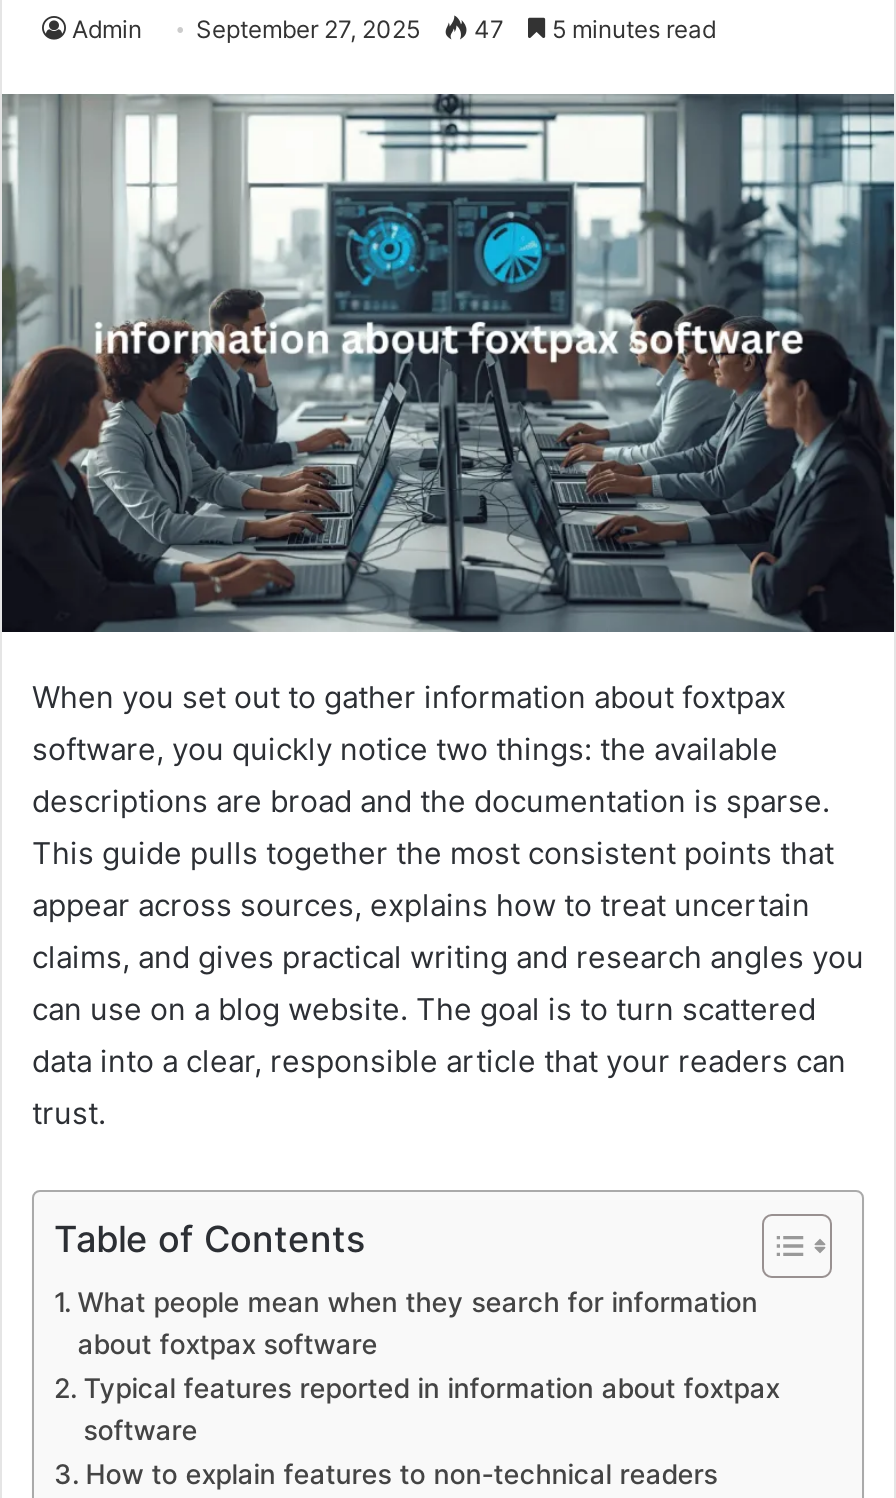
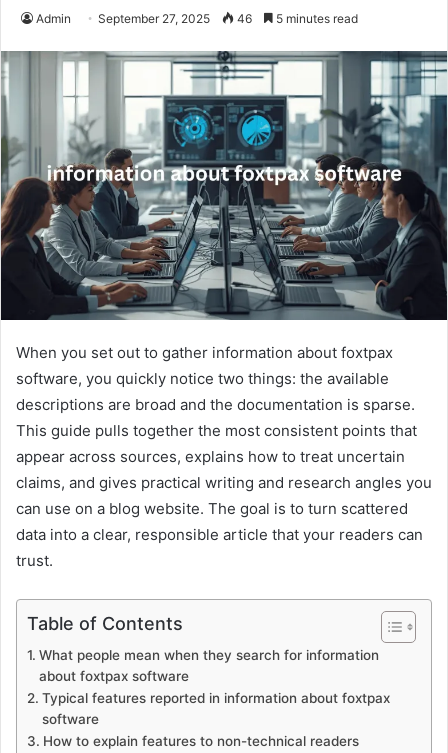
- Admin September 27, 2025 47 5 minutes read
+ Admin September 27, 2025 46 5 minutes read
